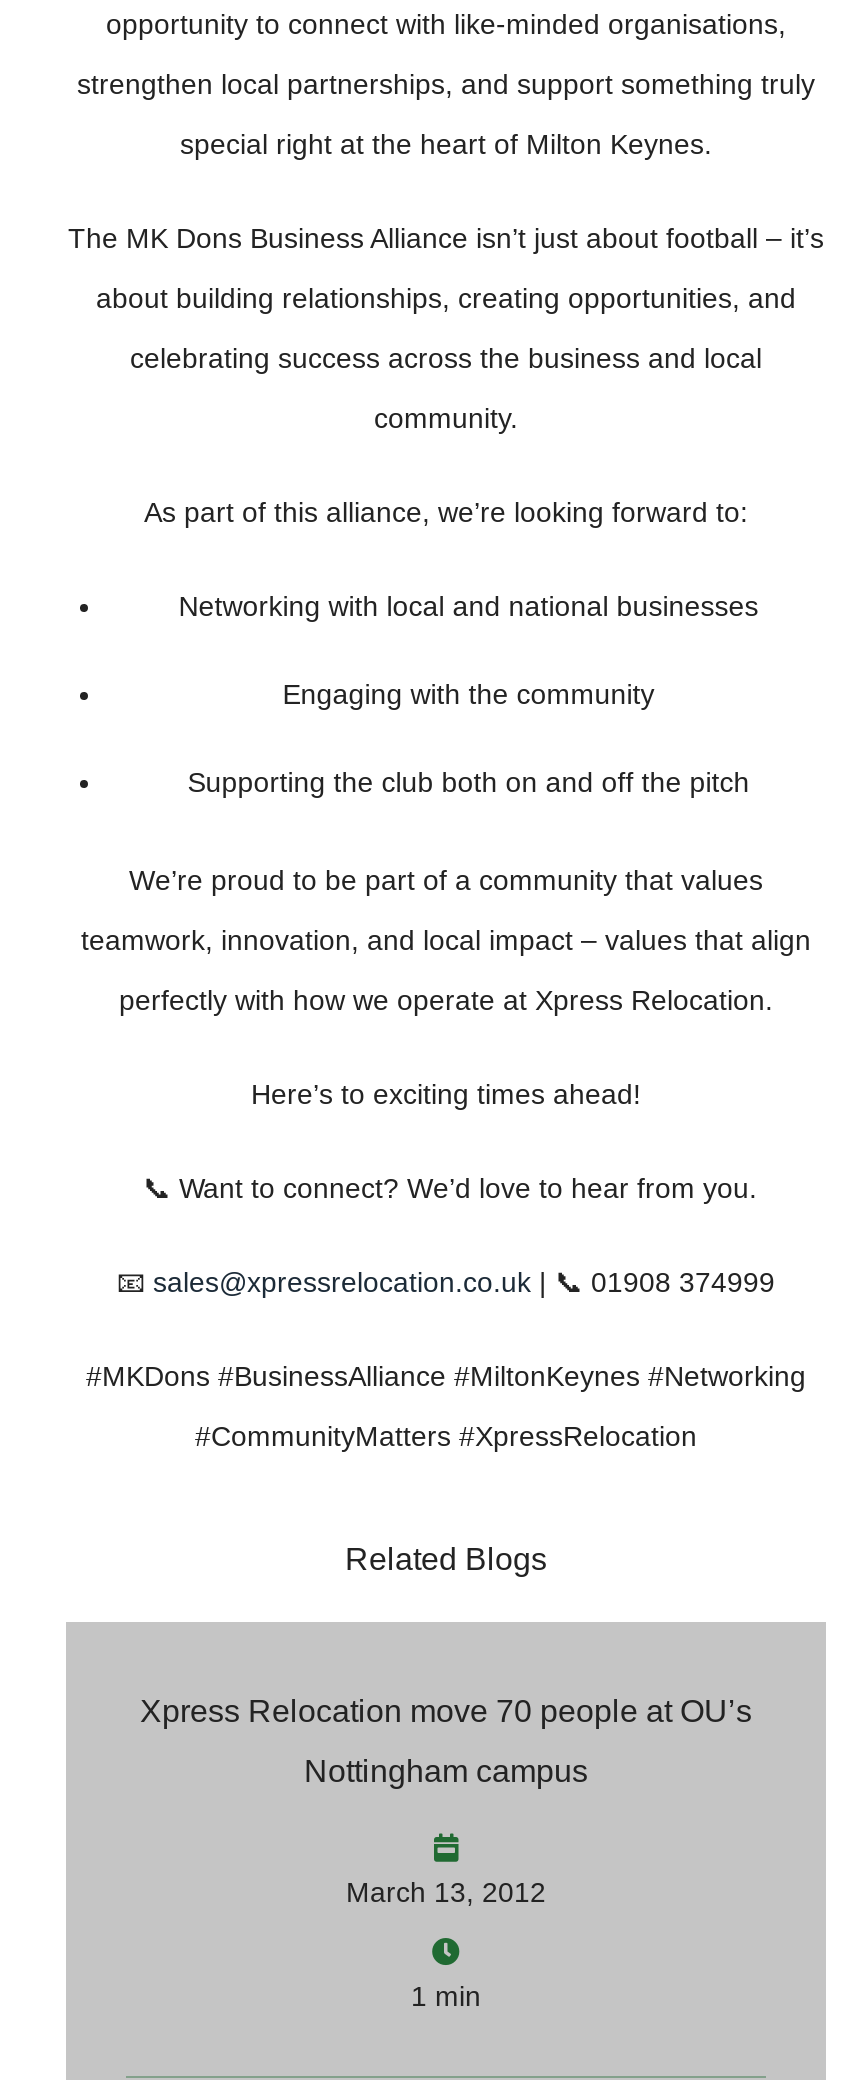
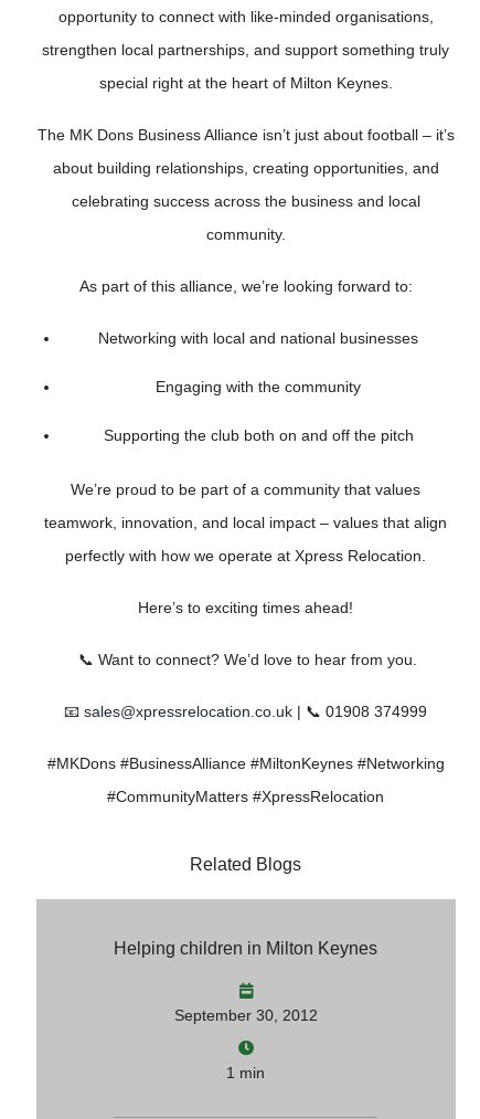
- Xpress Relocation move 70 people at OU’s
- Nottingham campus
+ Helping children in Milton Keynes

- March 13, 2012
+ September 30, 2012
